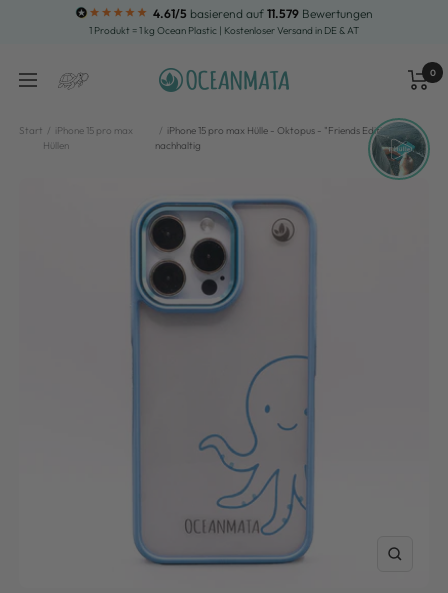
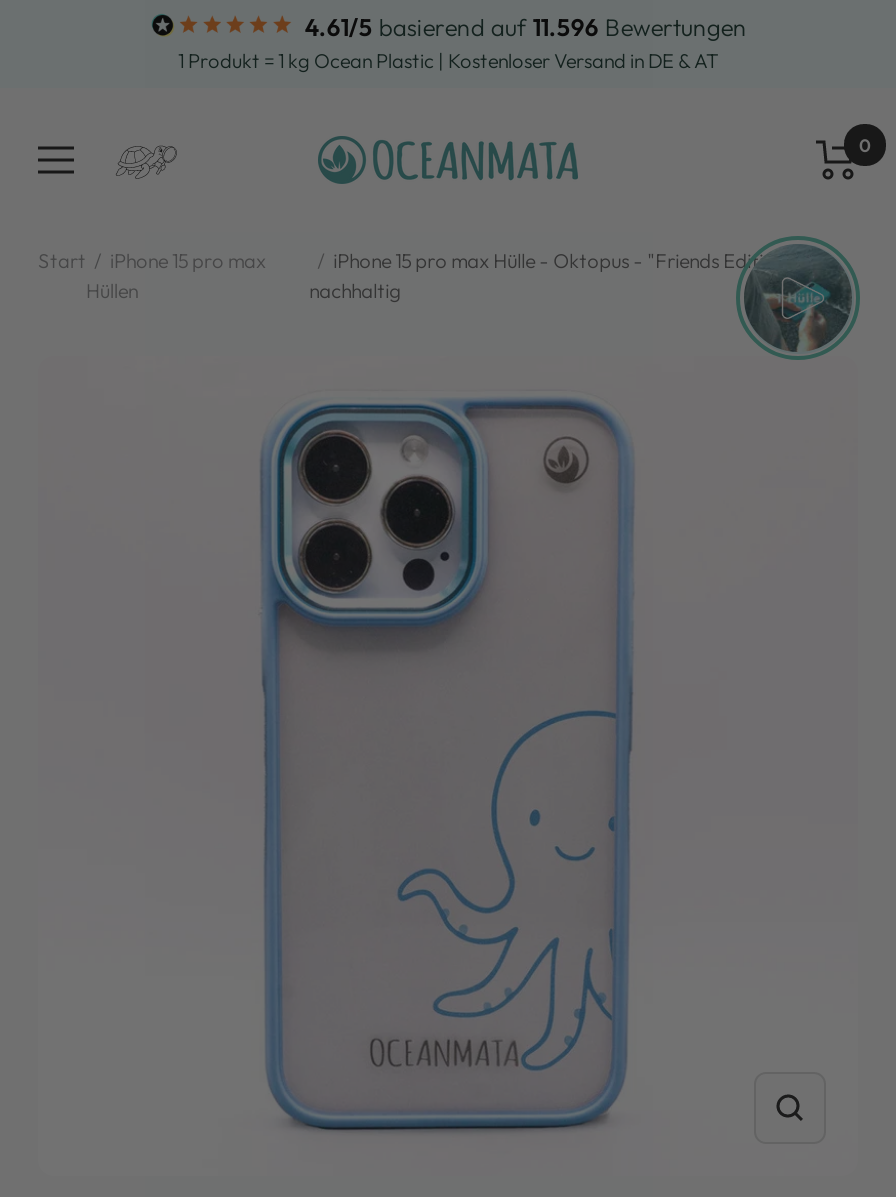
- 4.61/5 basierend auf 11.579 Bewertungen
+ 4.61/5 basierend auf 11.596 Bewertungen
